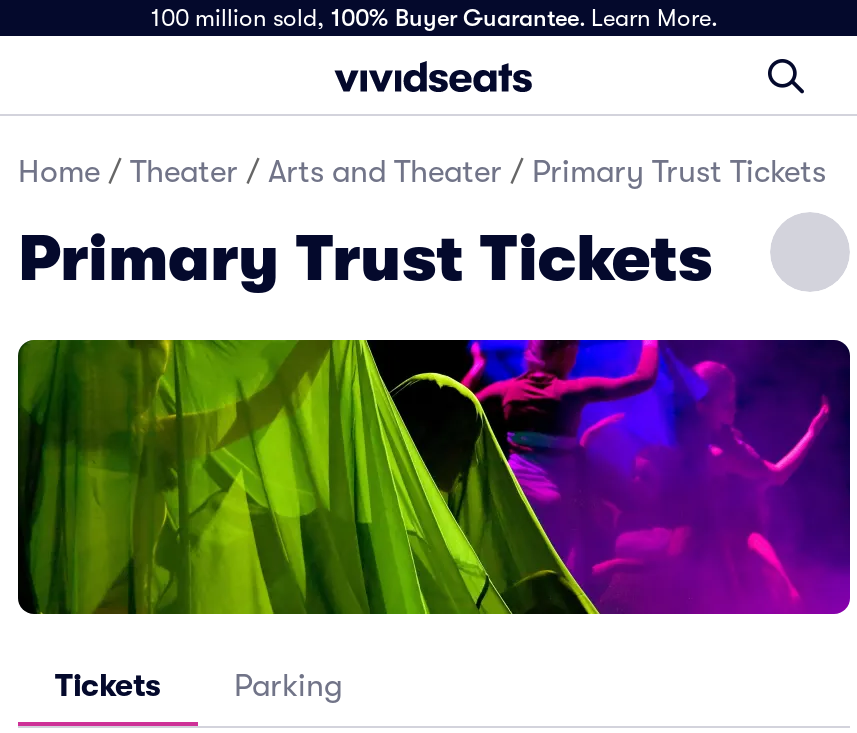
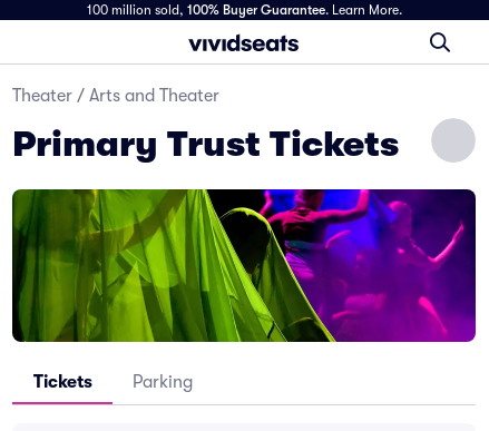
- Home / Theater / Arts and Theater / Primary Trust Tickets
+ Theater / Arts and Theater
